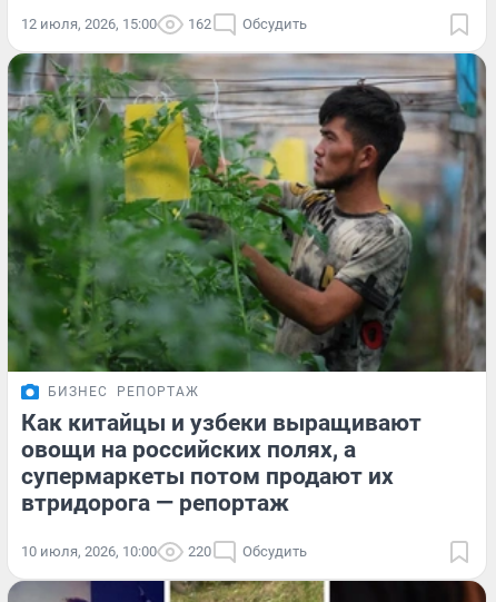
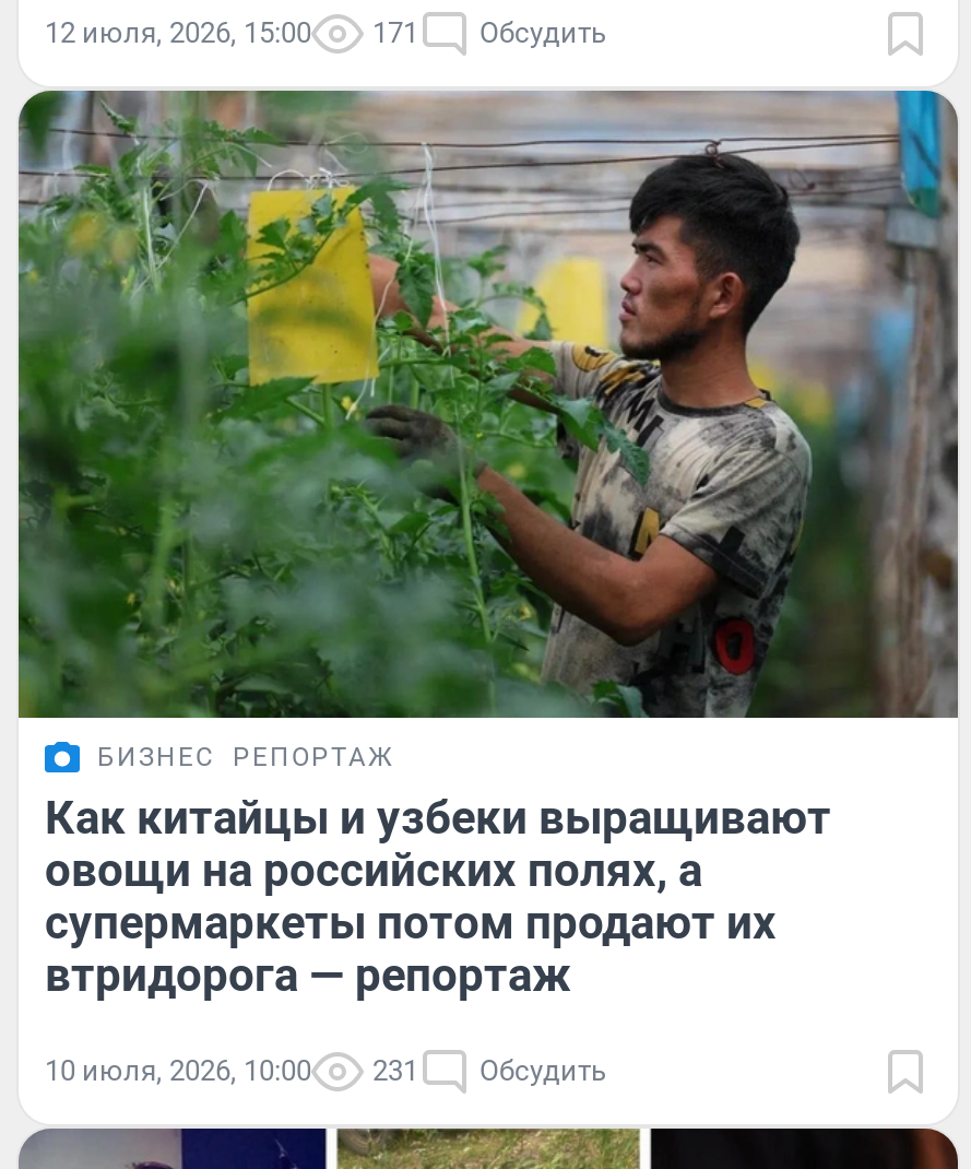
- 12 июля, 2026, 15:00 162 Обсудить
+ 12 июля, 2026, 15:00 171 Обсудить

- 10 июля, 2026, 10:00 220 Обсудить
+ 10 июля, 2026, 10:00 231 Обсудить
